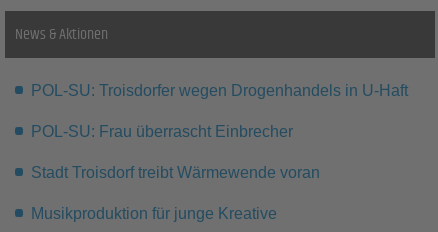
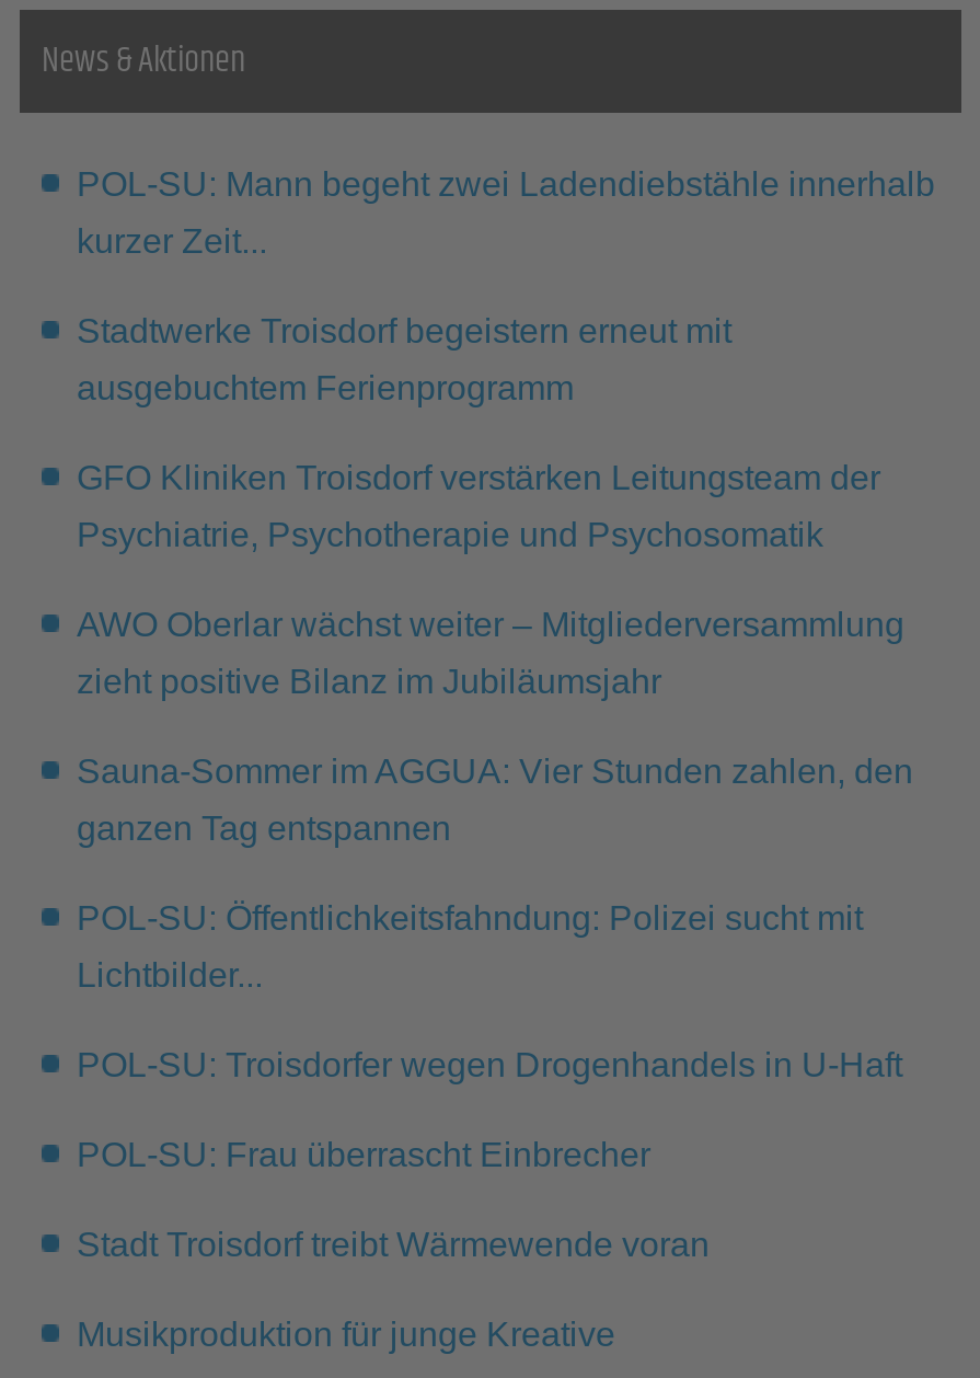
+ POL-SU: Mann begeht zwei Ladendiebstähle innerhalb
+ kurzer Zeit...
+ Stadtwerke Troisdorf begeistern erneut mit
+ ausgebuchtem Ferienprogramm
+ GFO Kliniken Troisdorf verstärken Leitungsteam der
+ Psychiatrie, Psychotherapie und Psychosomatik
+ AWO Oberlar wächst weiter – Mitgliederversammlung
+ zieht positive Bilanz im Jubiläumsjahr
+ Sauna-Sommer im AGGUA: Vier Stunden zahlen, den
+ ganzen Tag entspannen
+ POL-SU: Öffentlichkeitsfahndung: Polizei sucht mit
+ Lichtbilder...
